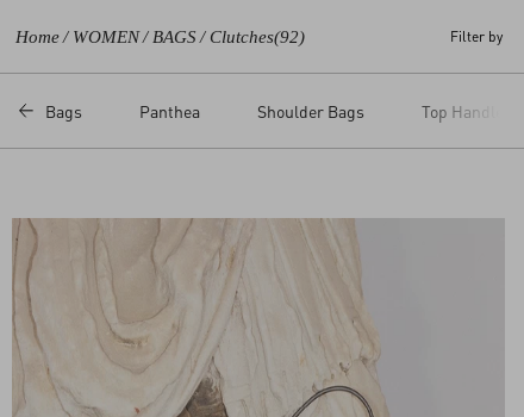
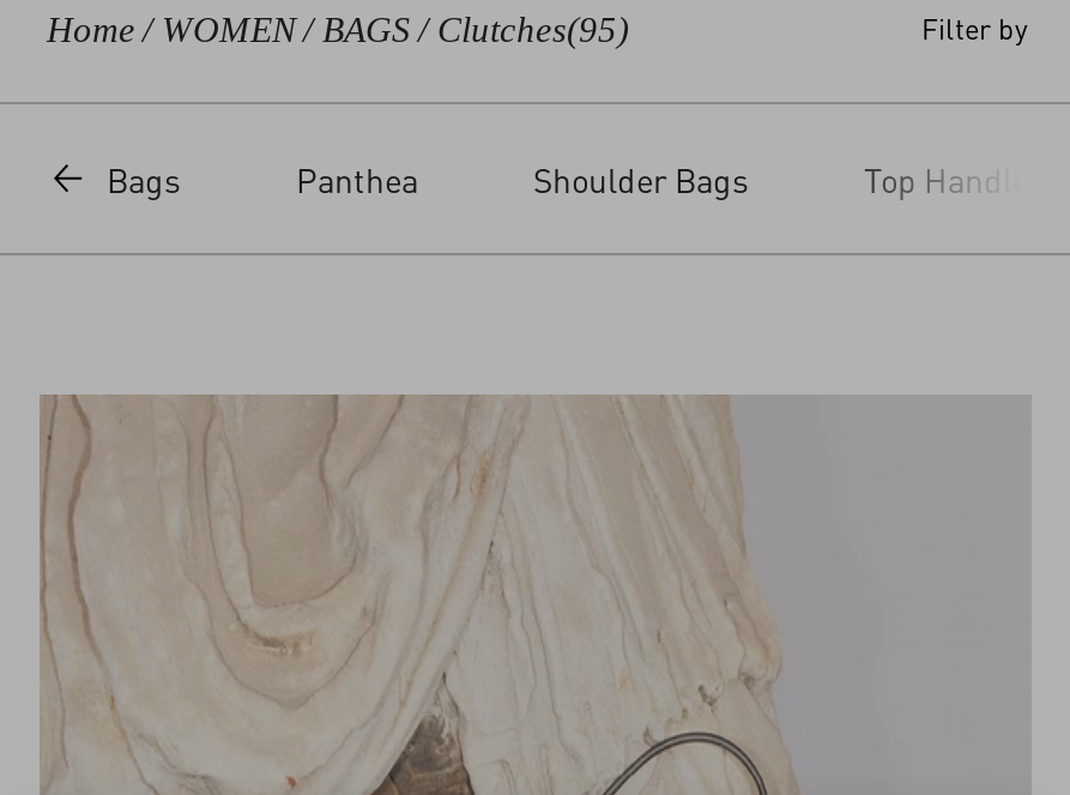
- Home / WOMEN / BAGS / Clutches(92)
+ Home / WOMEN / BAGS / Clutches(95)
